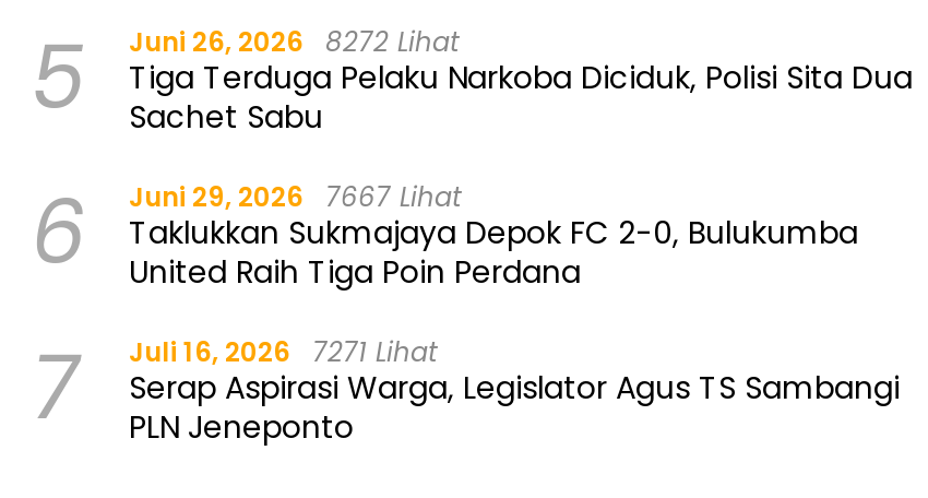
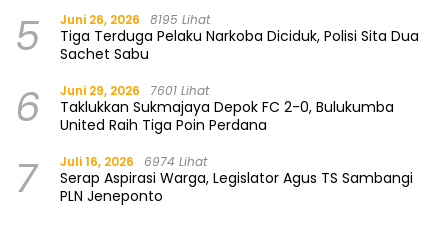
- 5 Juni 26, 2026 8272 Lihat Tiga Terduga Pelaku Narkoba Diciduk, Polisi Sita Dua Sachet Sabu
+ 5 Juni 26, 2026 8195 Lihat Tiga Terduga Pelaku Narkoba Diciduk, Polisi Sita Dua Sachet Sabu

- 6 Juni 29, 2026 7667 Lihat Taklukkan Sukmajaya Depok FC 2-0, Bulukumba United Raih Tiga Poin Perdana
+ 6 Juni 29, 2026 7601 Lihat Taklukkan Sukmajaya Depok FC 2-0, Bulukumba United Raih Tiga Poin Perdana

- 7 Juli 16, 2026 7271 Lihat Serap Aspirasi Warga, Legislator Agus TS Sambangi PLN Jeneponto
+ 7 Juli 16, 2026 6974 Lihat Serap Aspirasi Warga, Legislator Agus TS Sambangi PLN Jeneponto
